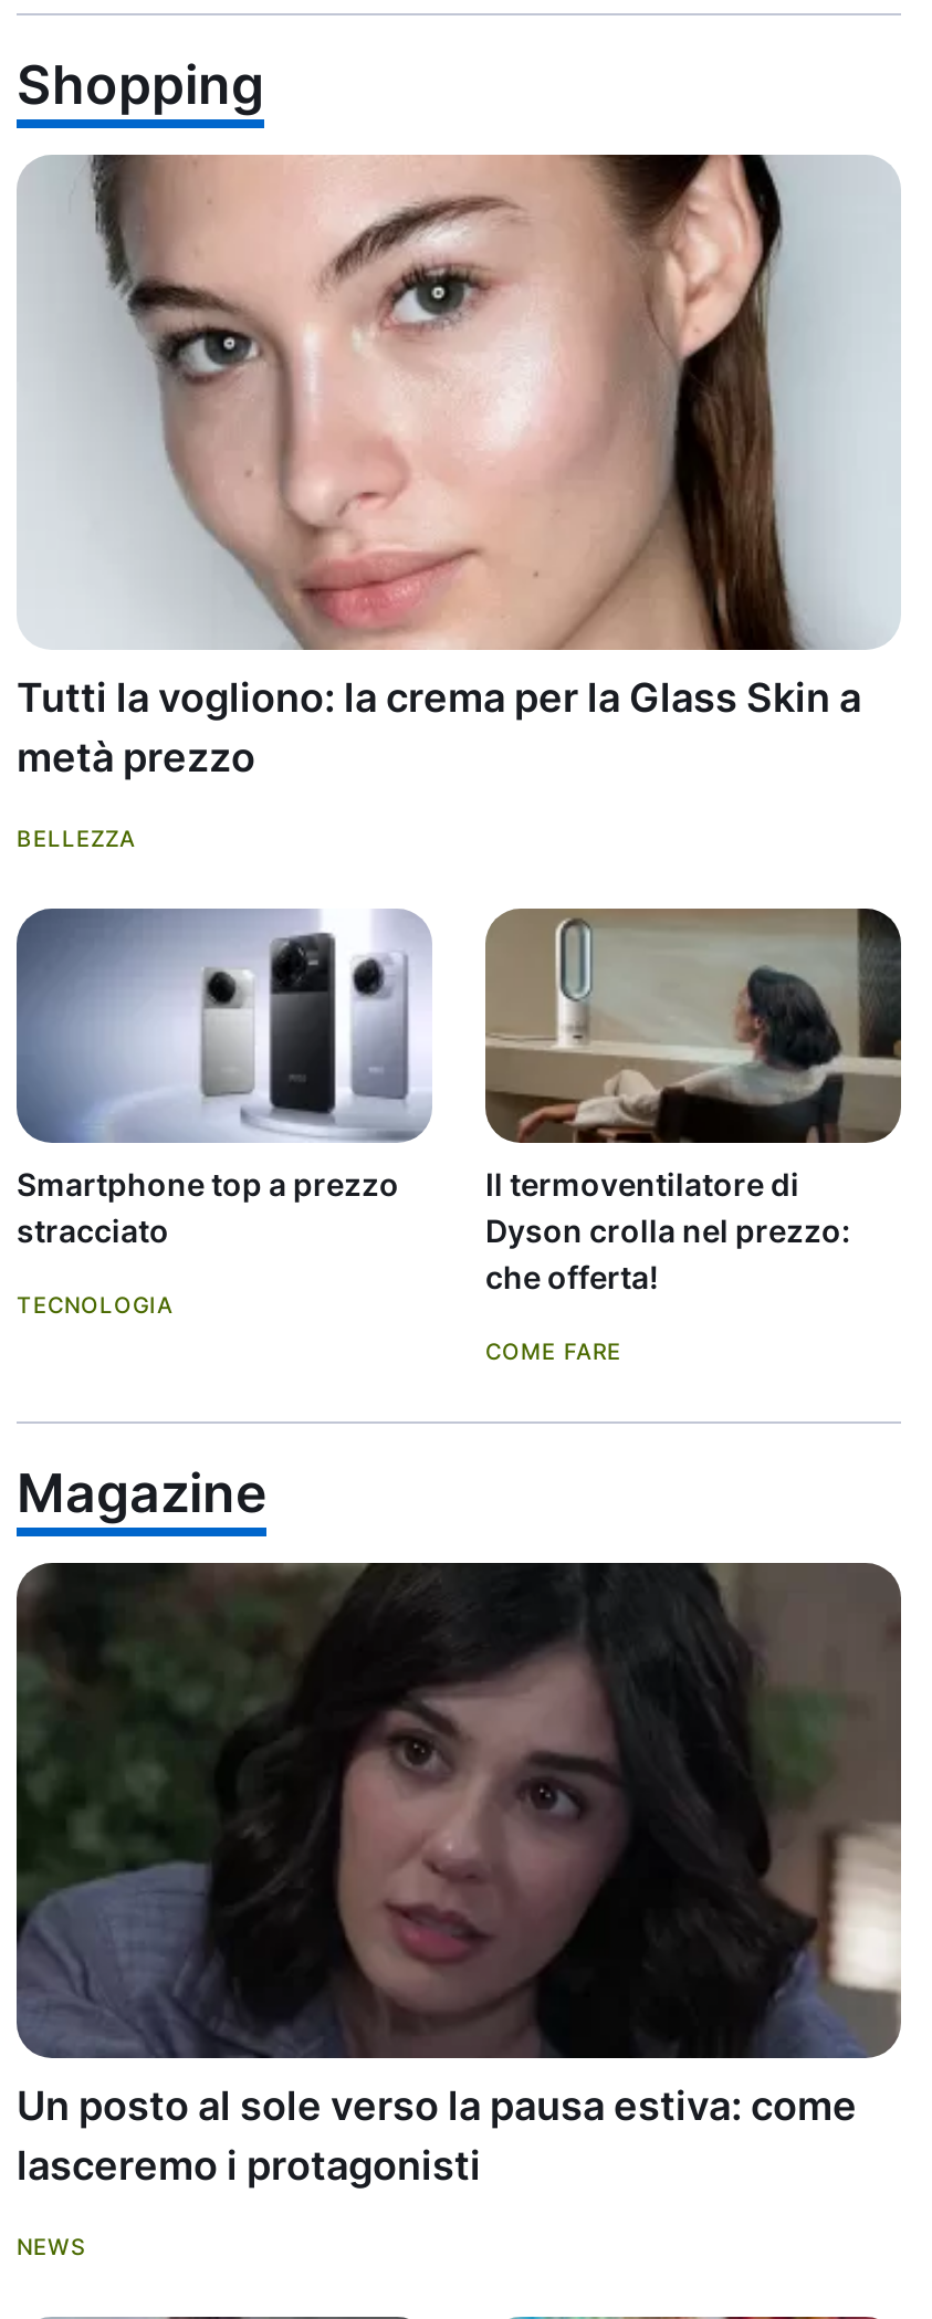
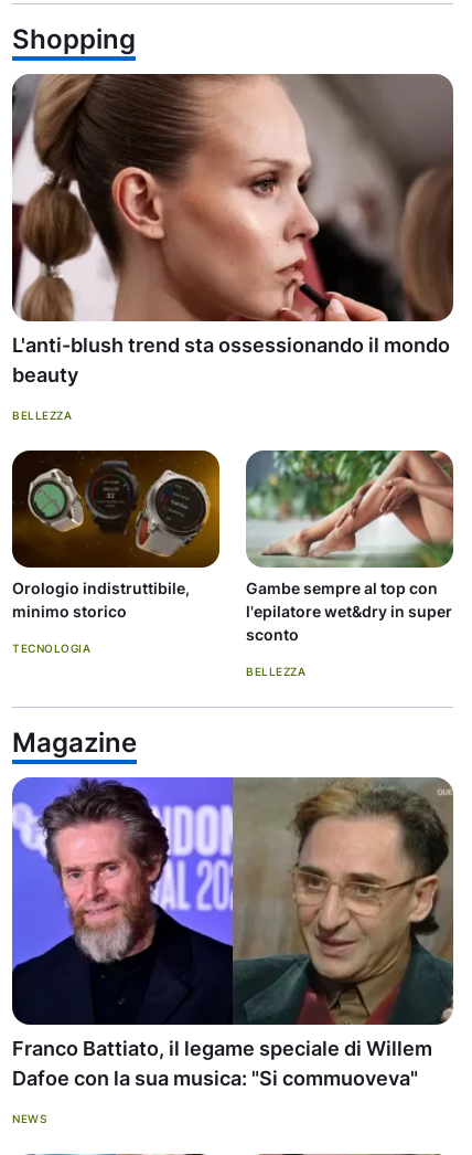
- [image]
- Tutti la vogliono: la crema per la Glass Skin a
- metà prezzo
+ [image]
+ L'anti-blush trend sta ossessionando il mondo
+ beauty

- [image]
- Smartphone top a prezzo
- stracciato
+ [image]
+ Orologio indistruttibile,
+ minimo storico

- [image]
- Il termoventilatore di
- Dyson crolla nel prezzo:
- che offerta!
+ [image]
+ Gambe sempre al top con
+ l'epilatore wet&dry in super
+ sconto

- COME FARE
+ BELLEZZA

- [image]
- Un posto al sole verso la pausa estiva: come
- lasceremo i protagonisti
+ [image]
+ Franco Battiato, il legame speciale di Willem
+ Dafoe con la sua musica: "Si commuoveva"
